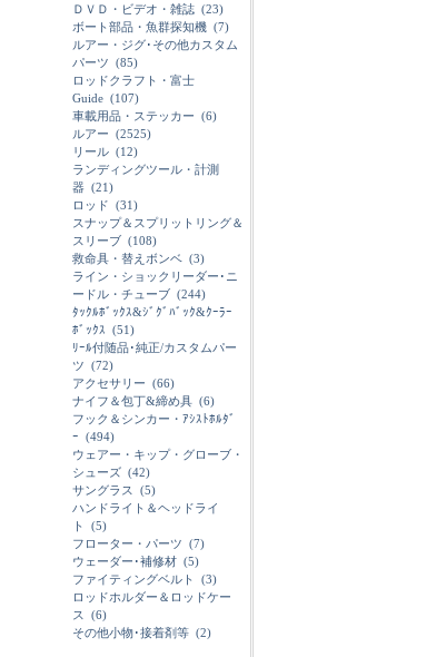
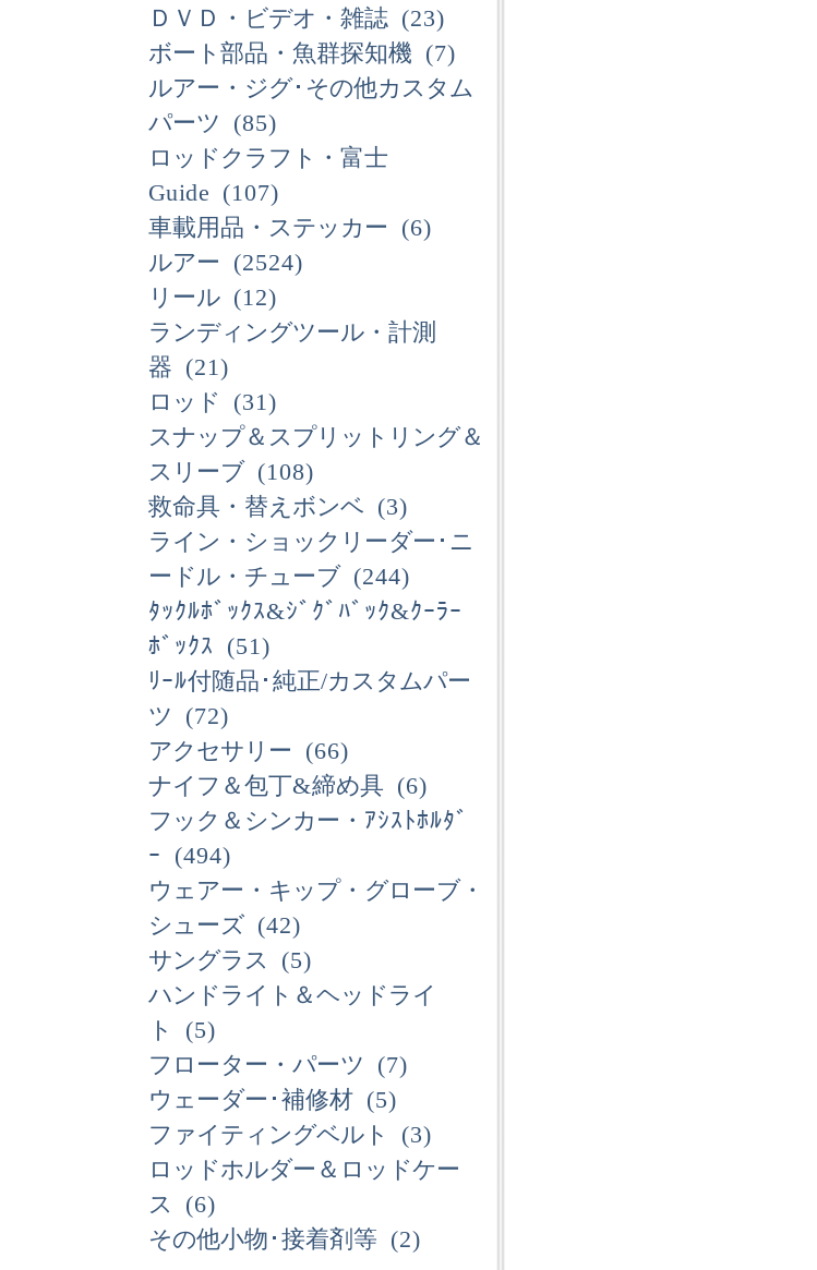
- ルアー(2525)
+ ルアー(2524)
